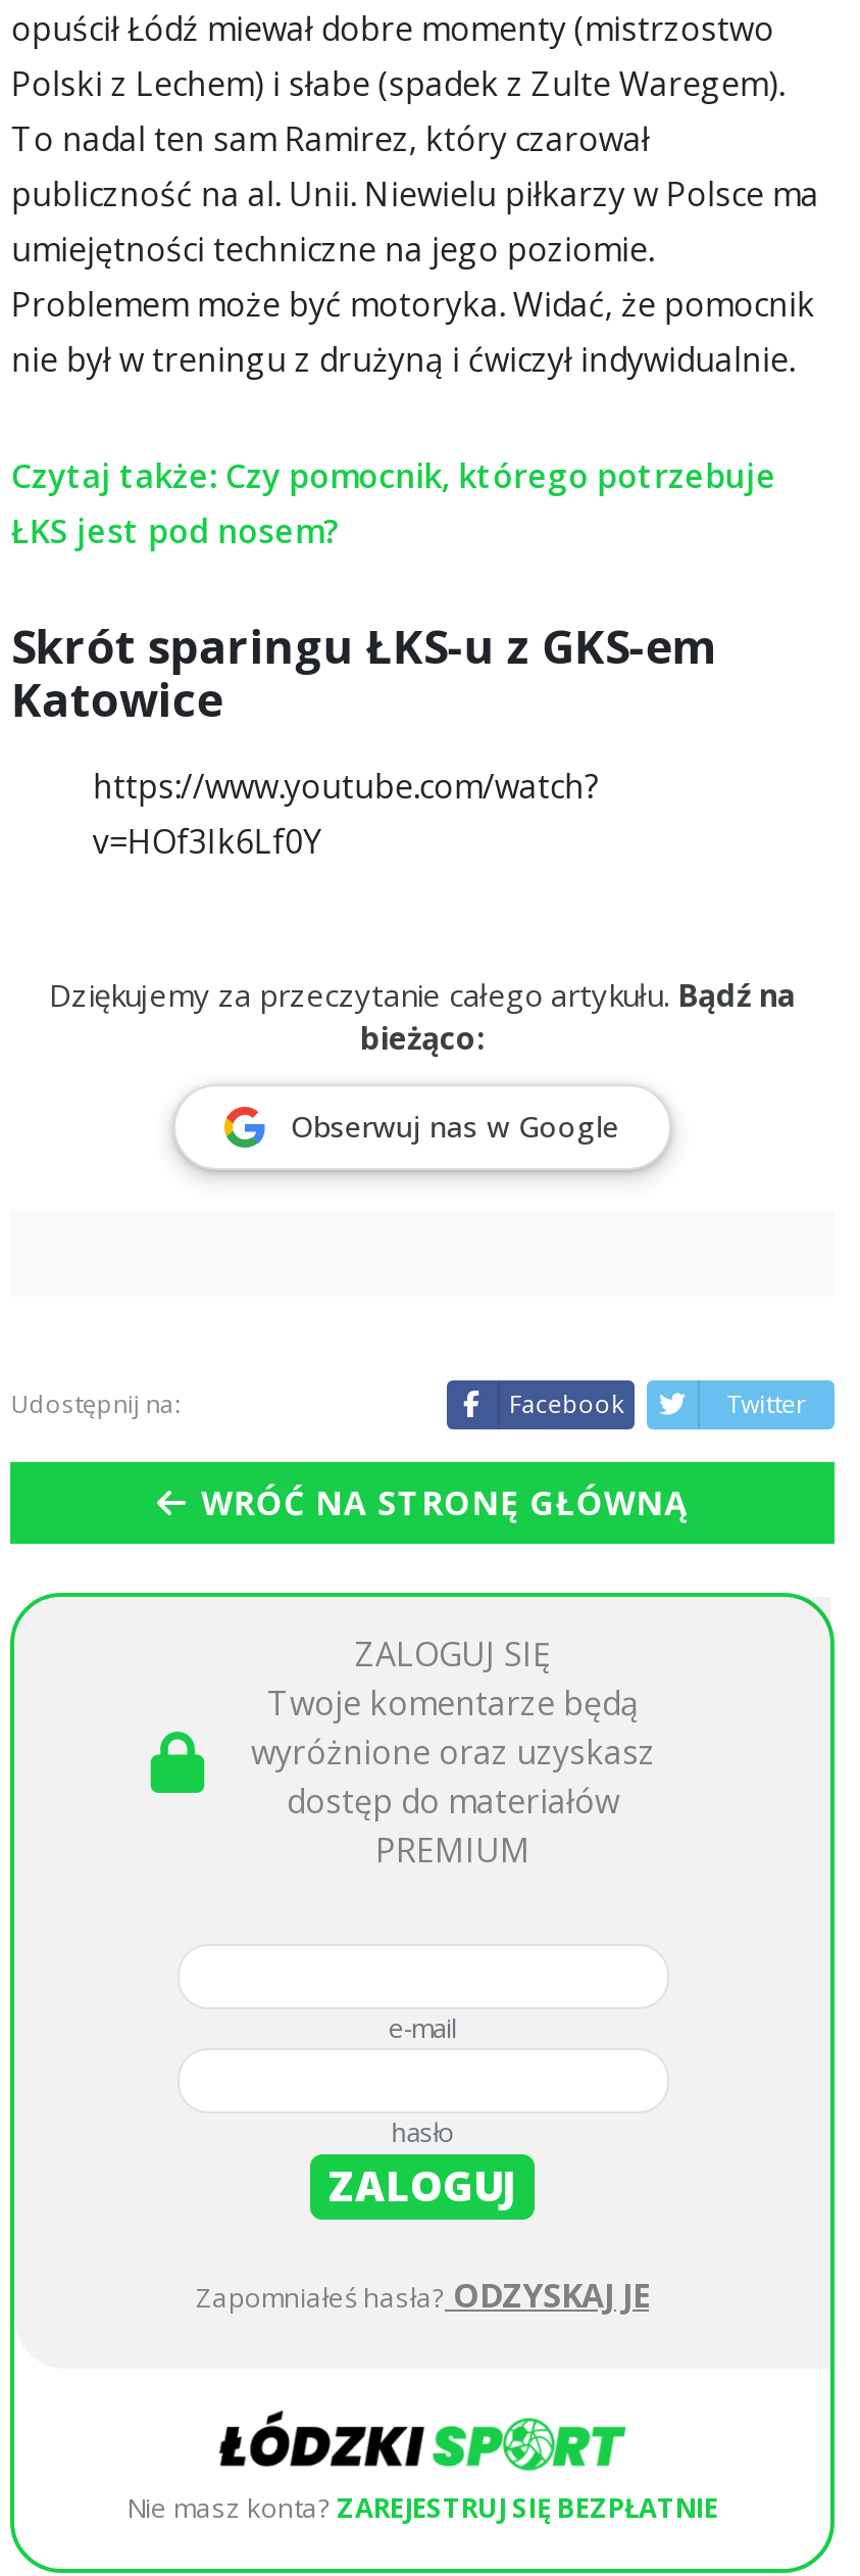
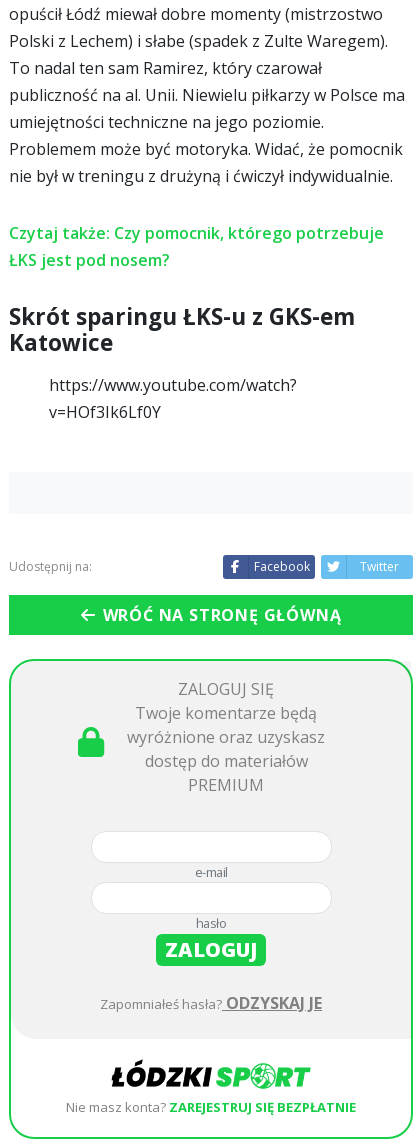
- Dziękujemy za przeczytanie całego artykułu. Bądź na
- bieżąco:
- Obserwuj nas w Google
